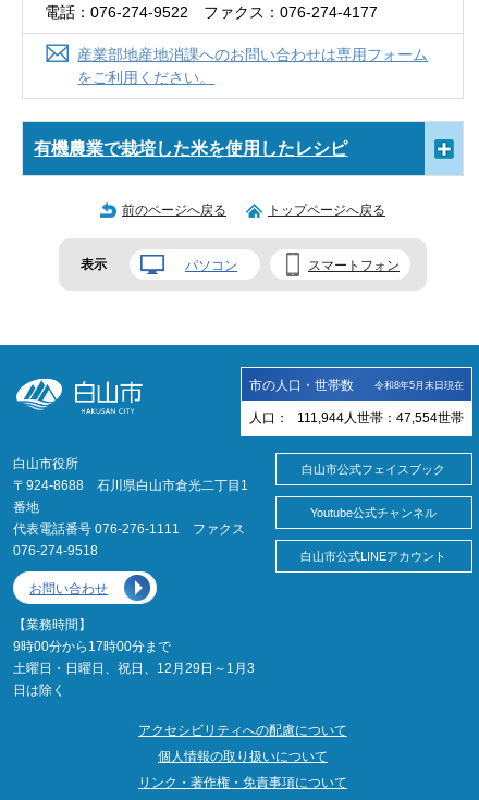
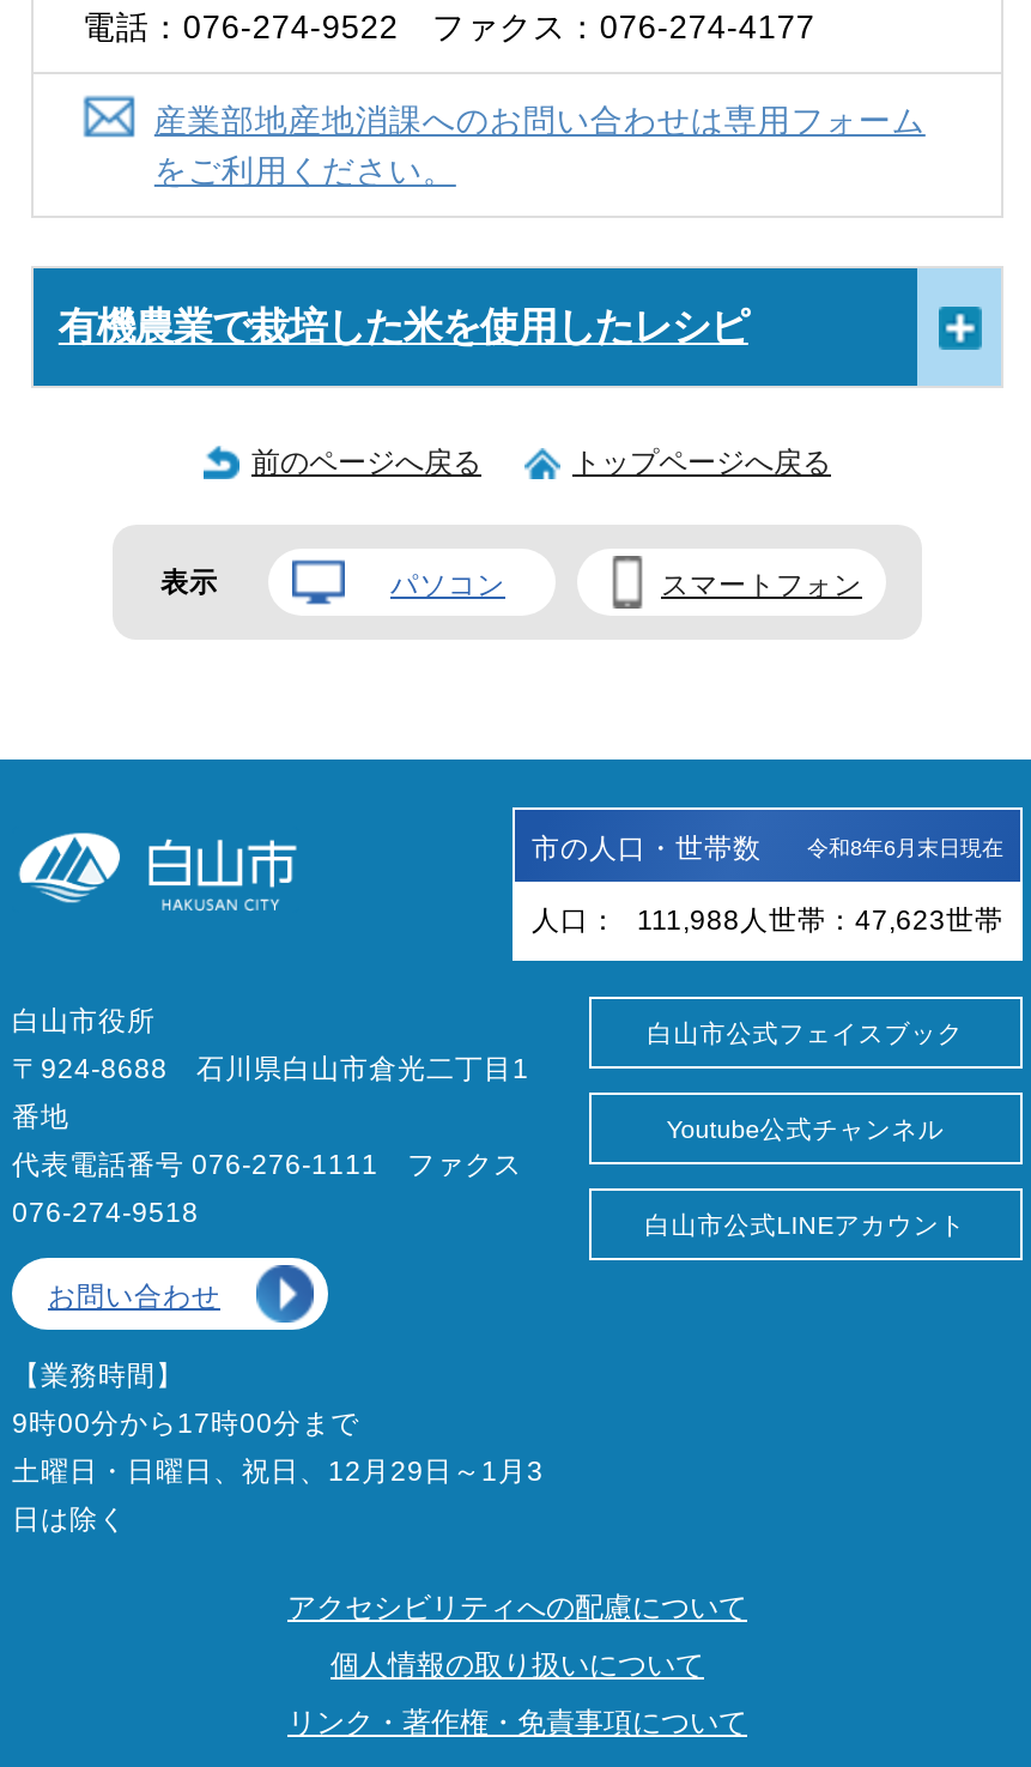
- 令和8年5月末日現在
+ 令和8年6月末日現在

- 人口： 111,944人世帯：47,554世帯
+ 人口： 111,988人世帯：47,623世帯
